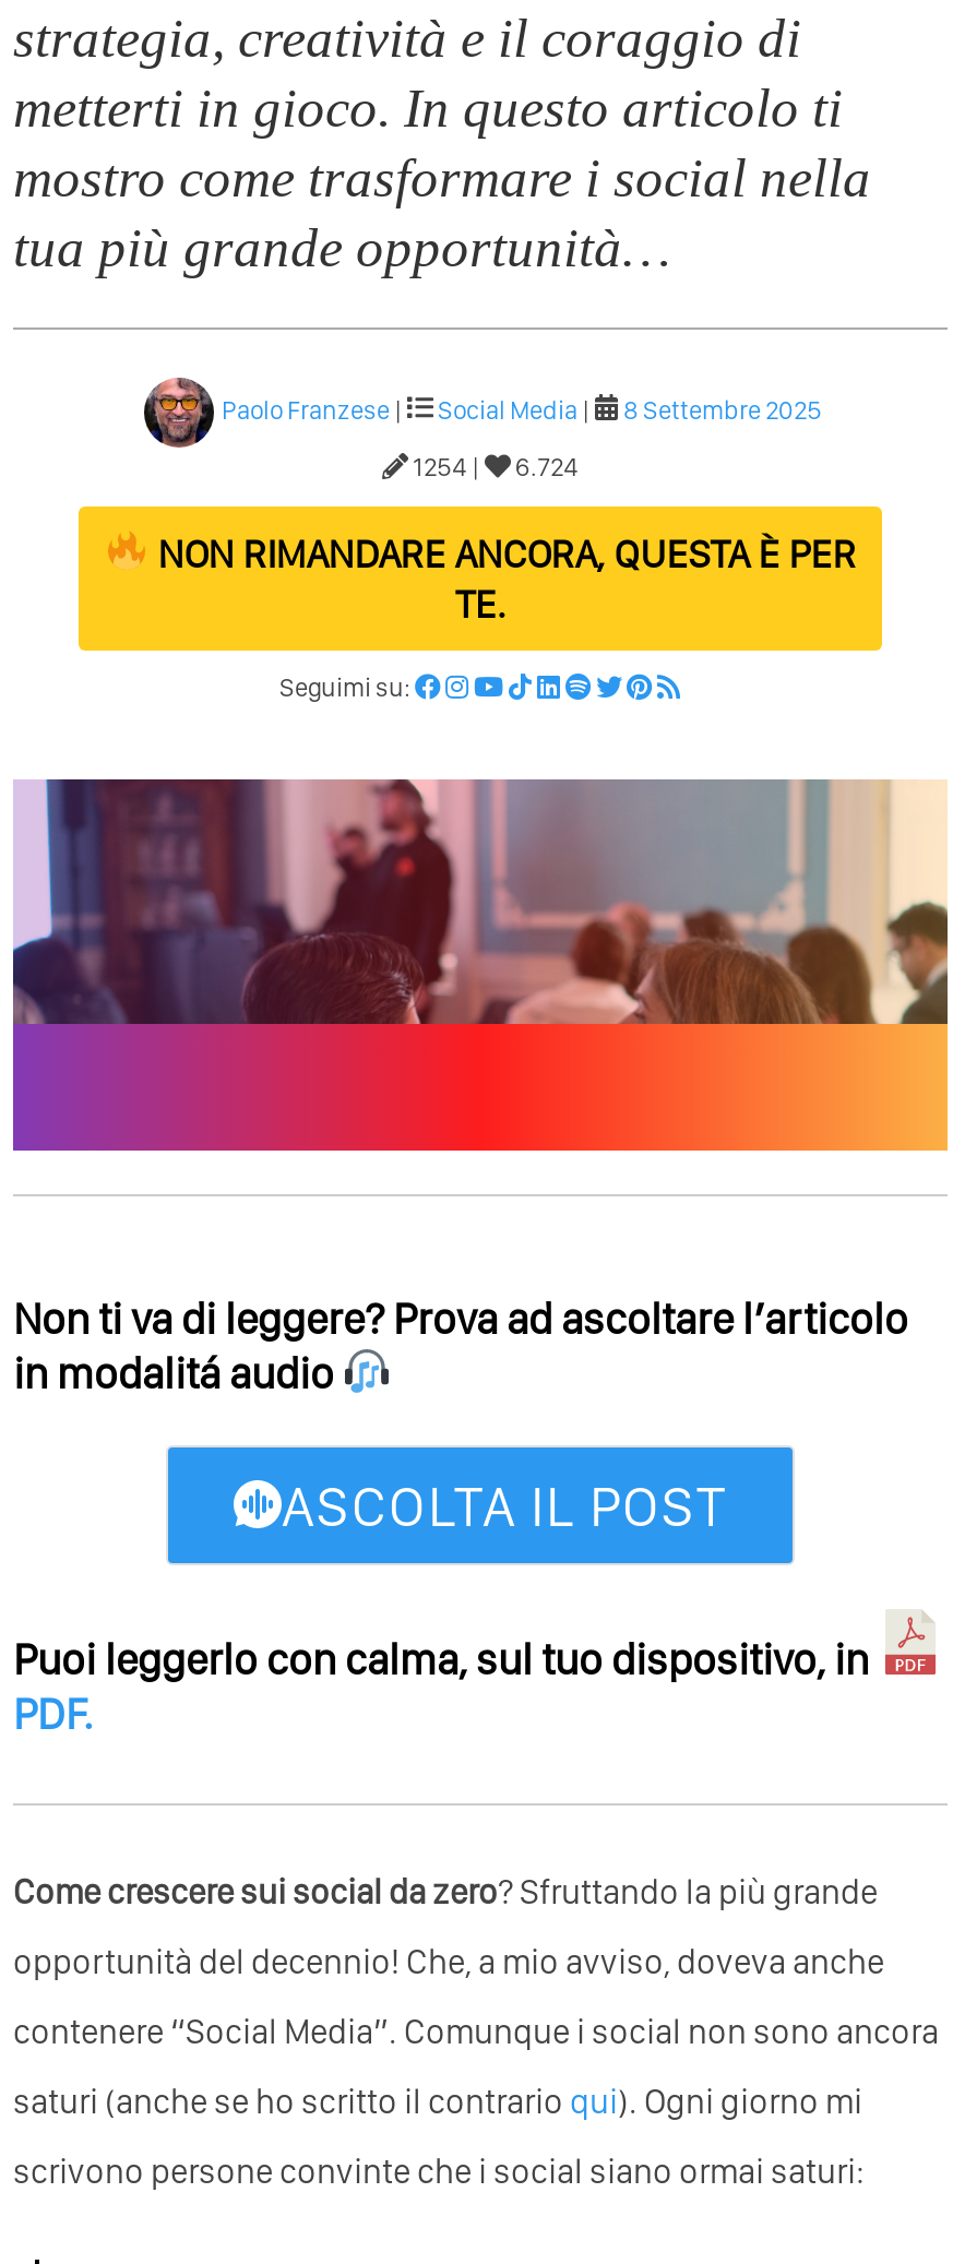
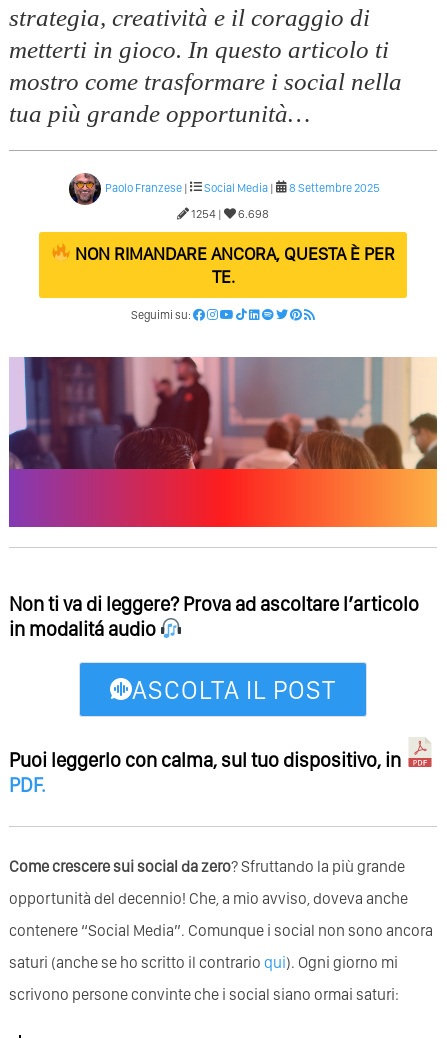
- 6.724
+ 6.698
